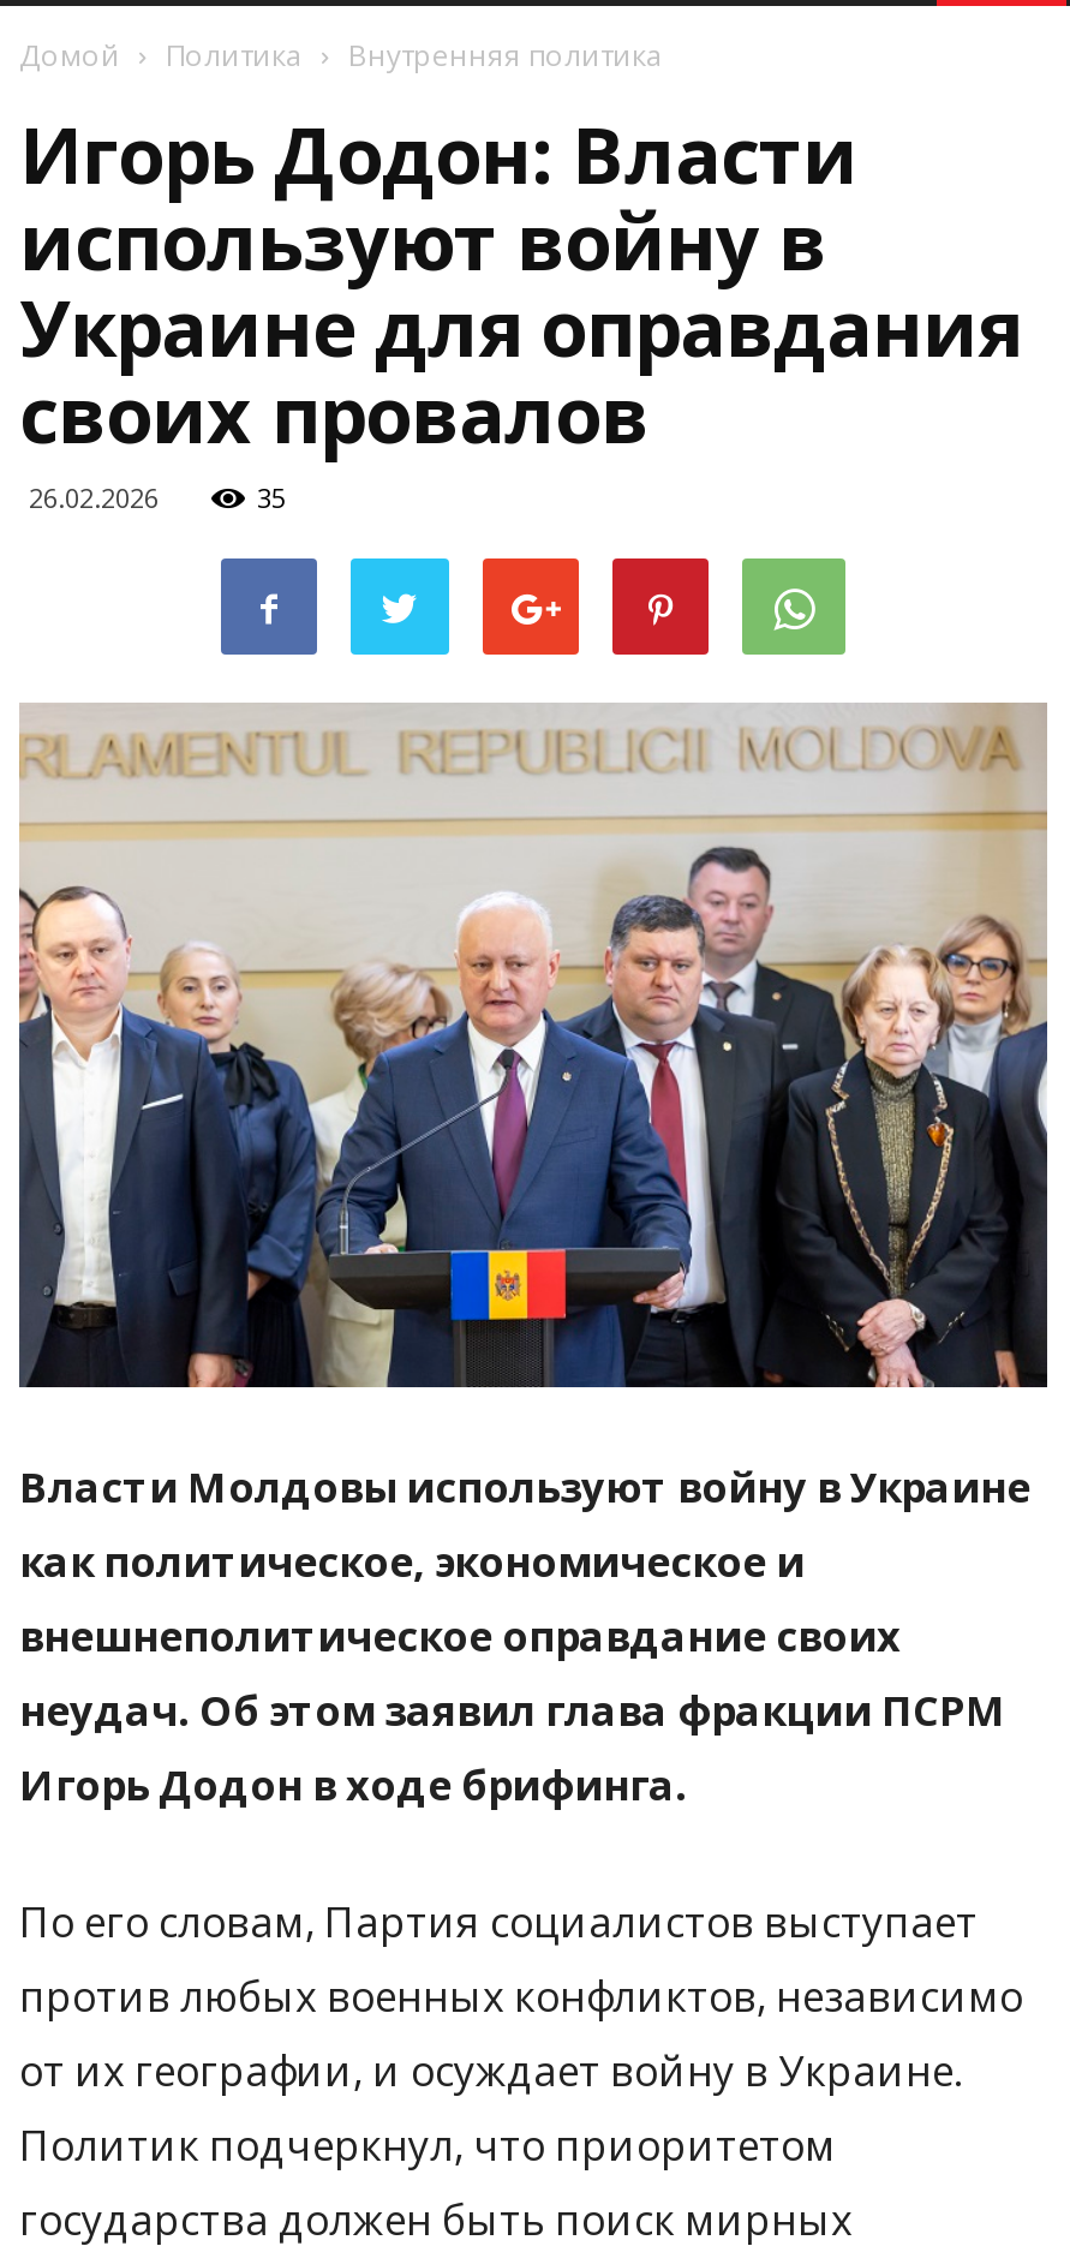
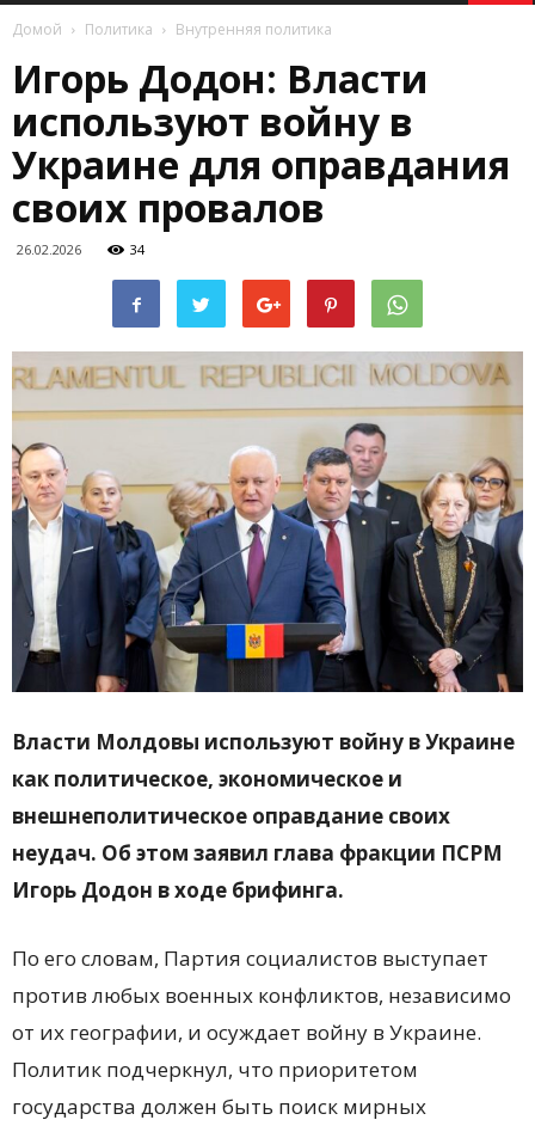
- 35
+ 34
